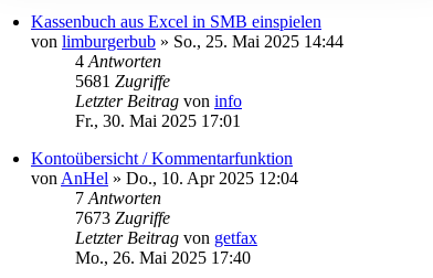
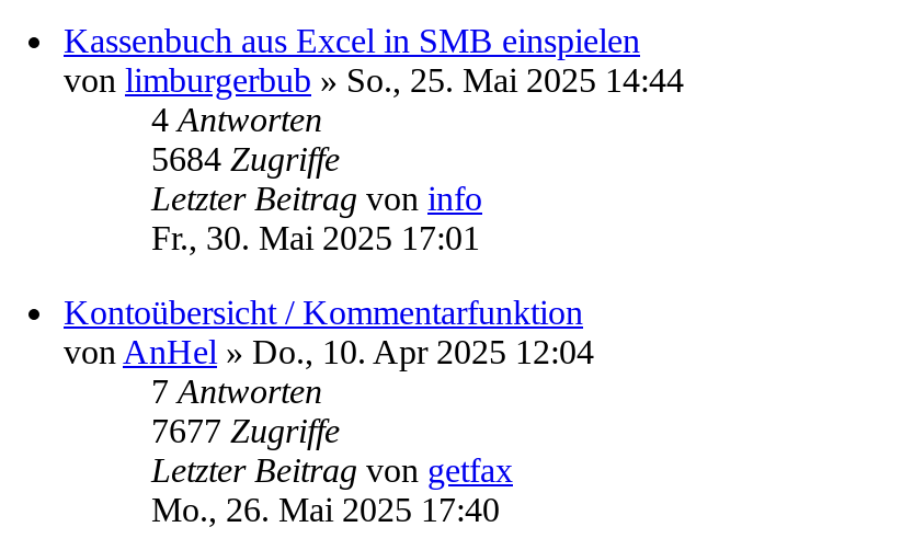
- 5681 Zugriffe
+ 5684 Zugriffe

- 7673 Zugriffe
+ 7677 Zugriffe
